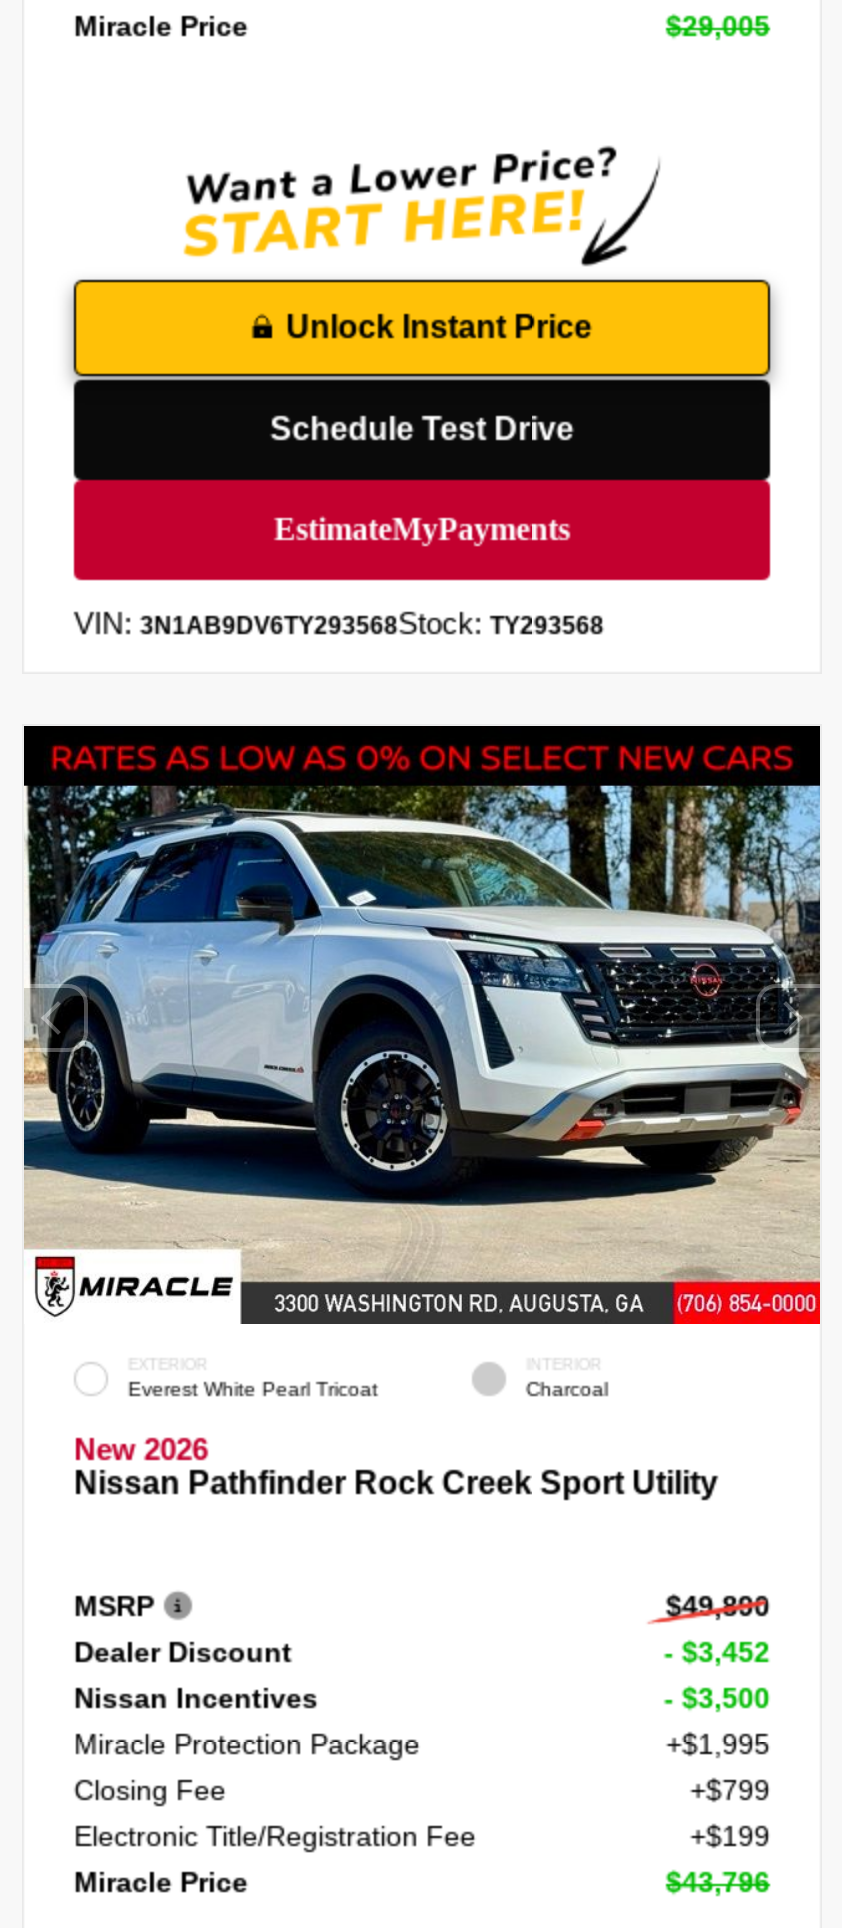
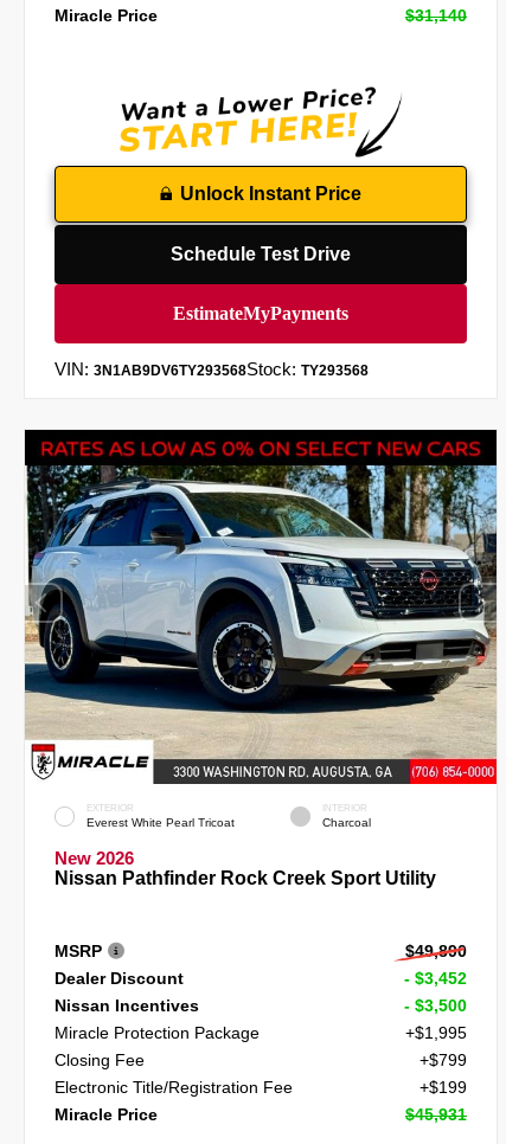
- $29,005
+ $31,140

- $43,796
+ $45,931
